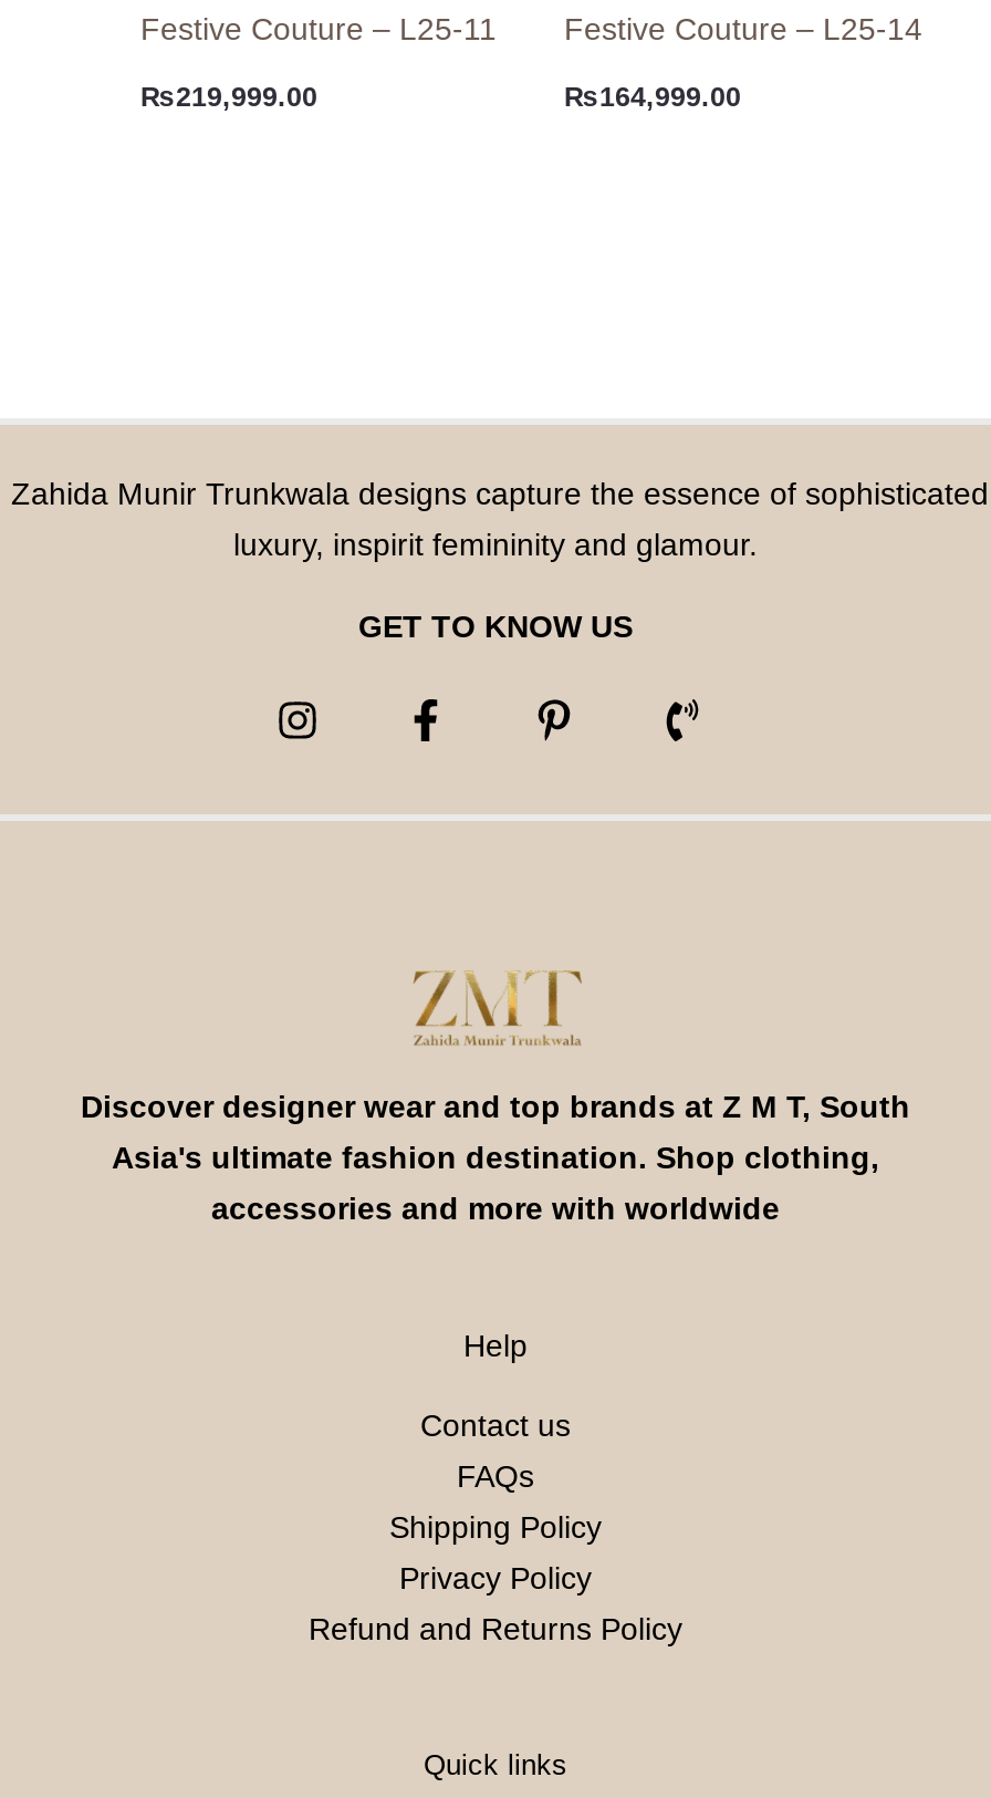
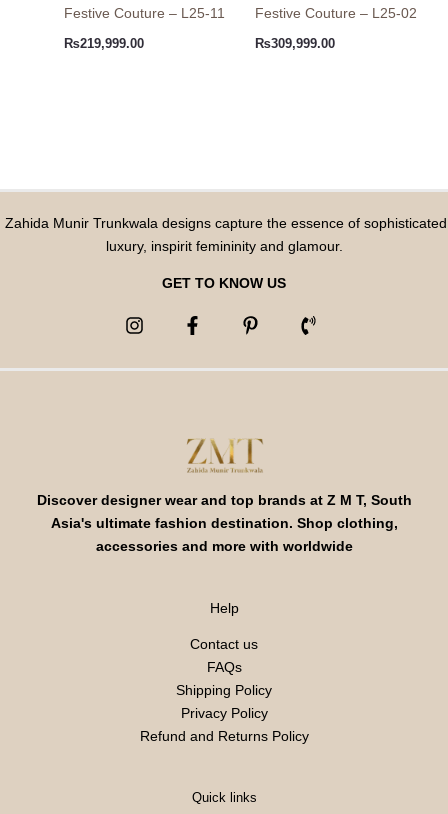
- Festive Couture – L25-14
+ Festive Couture – L25-02

- ₨164,999.00
+ ₨309,999.00
